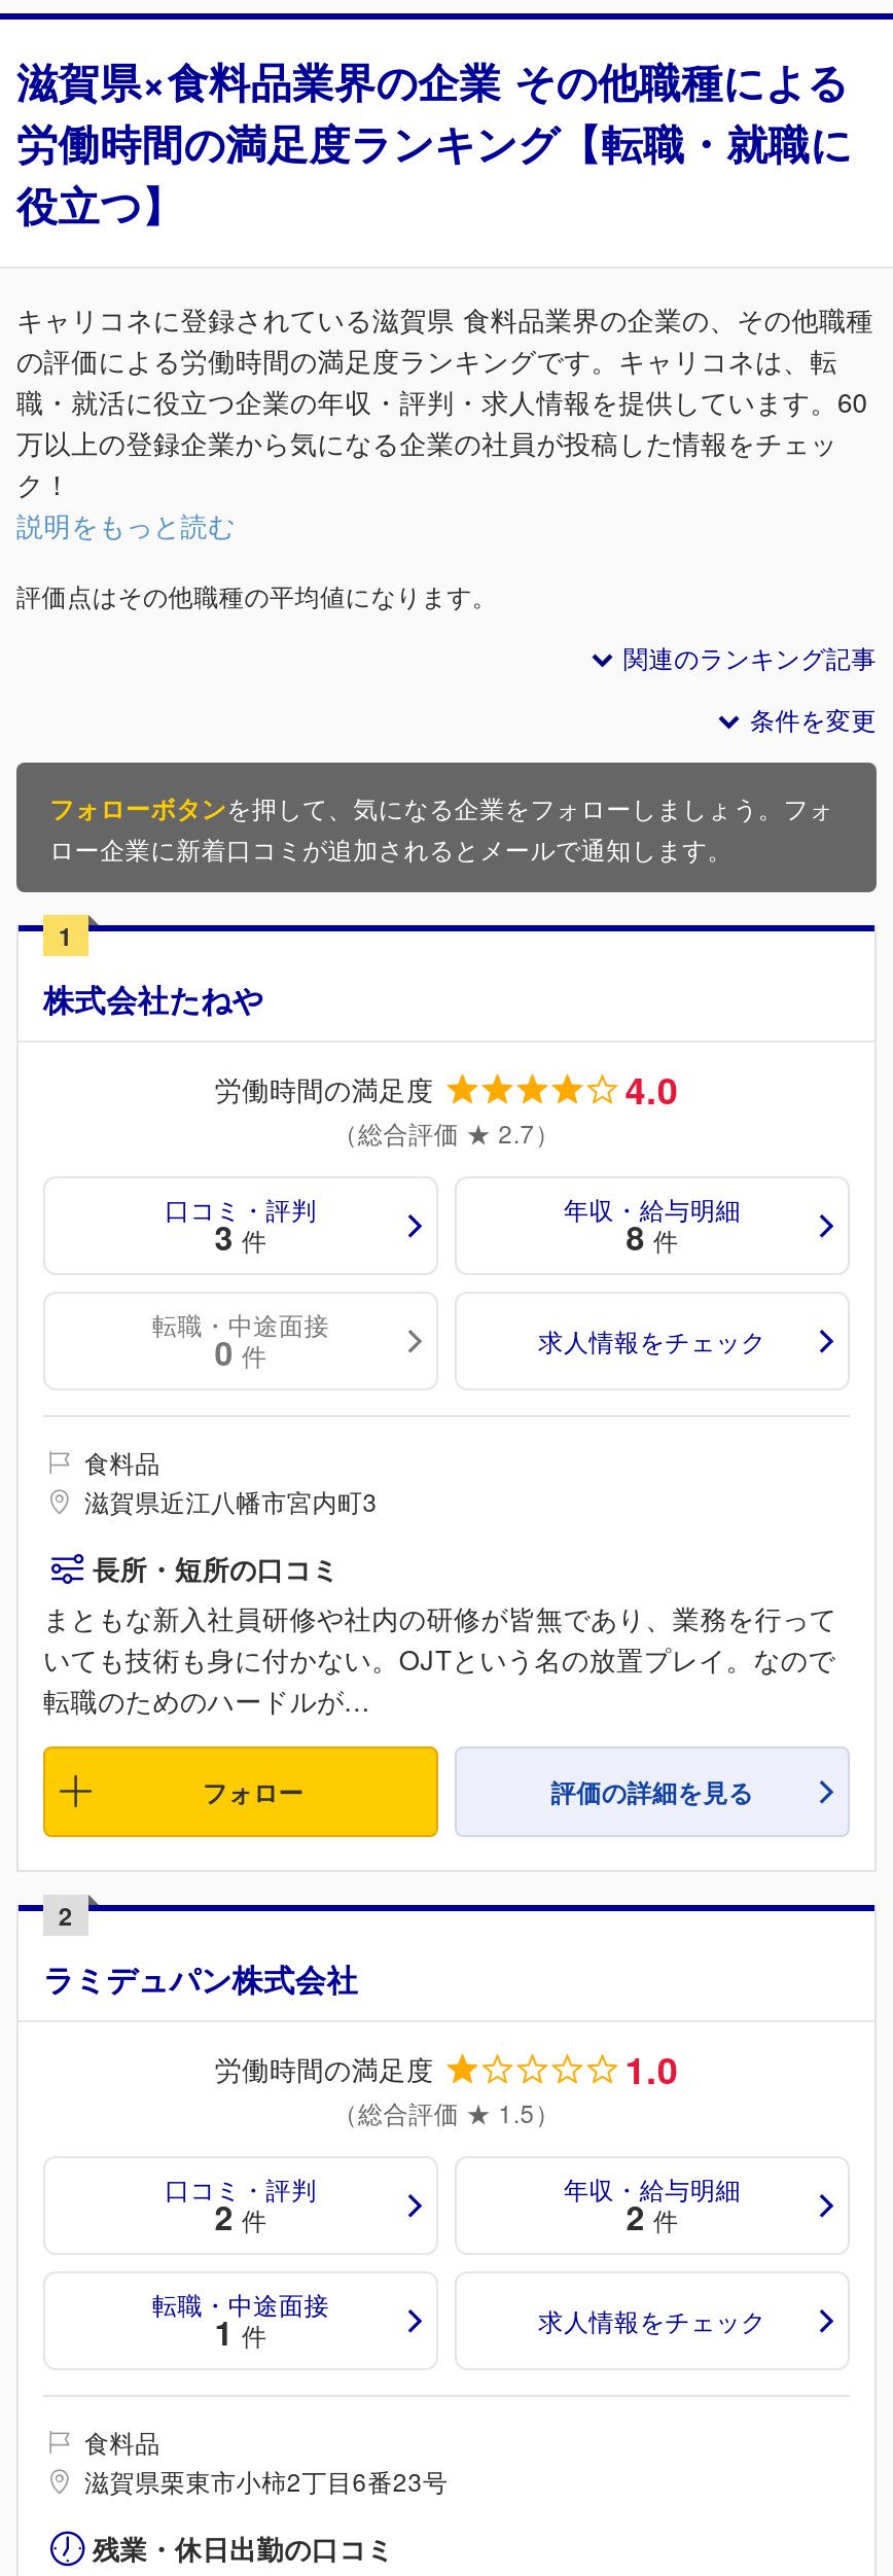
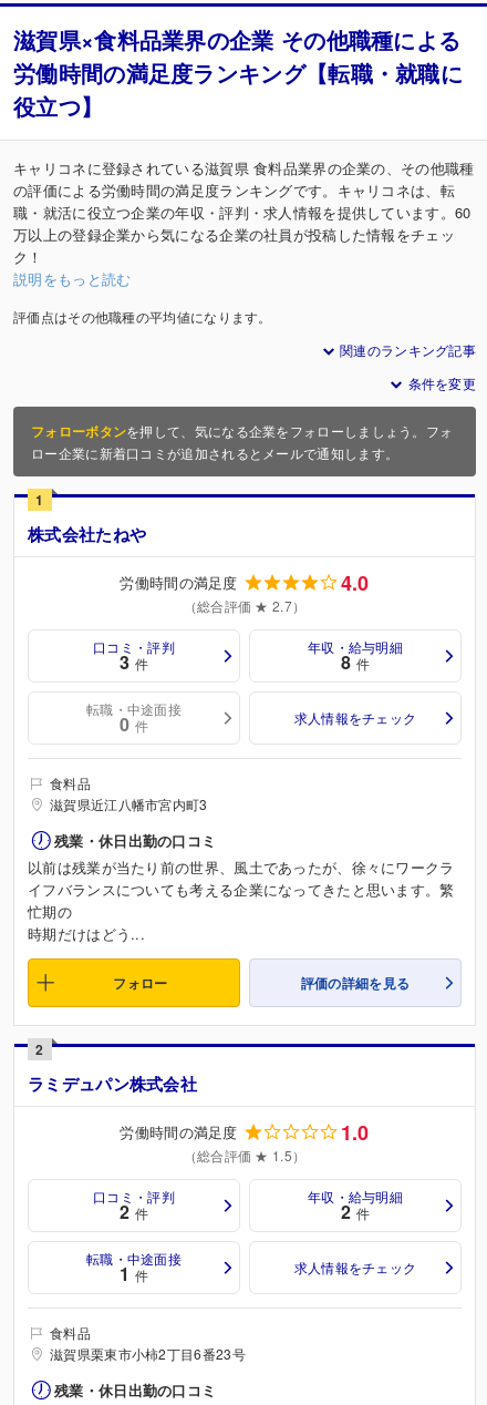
- 長所・短所の口コミ
- まともな新入社員研修や社内の研修が皆無であり、業務を行って
- いても技術も身に付かない。OJTという名の放置プレイ。なので
- 転職のためのハードルが...
+ 残業・休日出勤の口コミ
+ 以前は残業が当たり前の世界、風土であったが、徐々にワークラ
+ イフバランスについても考える企業になってきたと思います。繁
+ 忙期の
+ 時期だけはどう...
